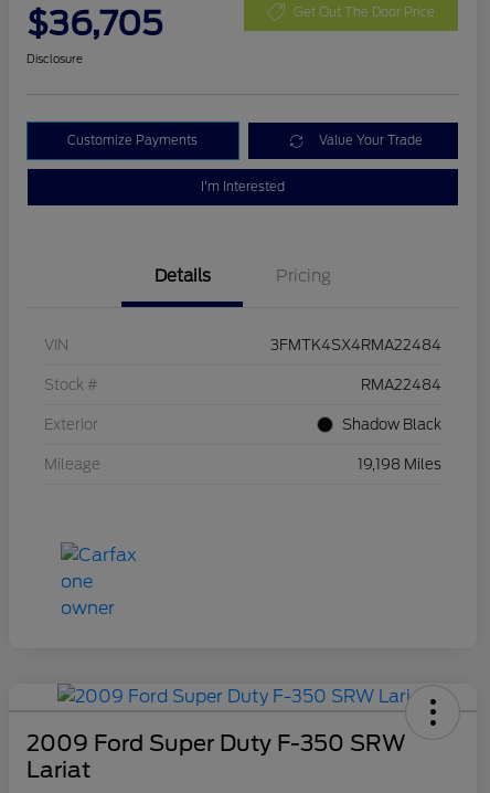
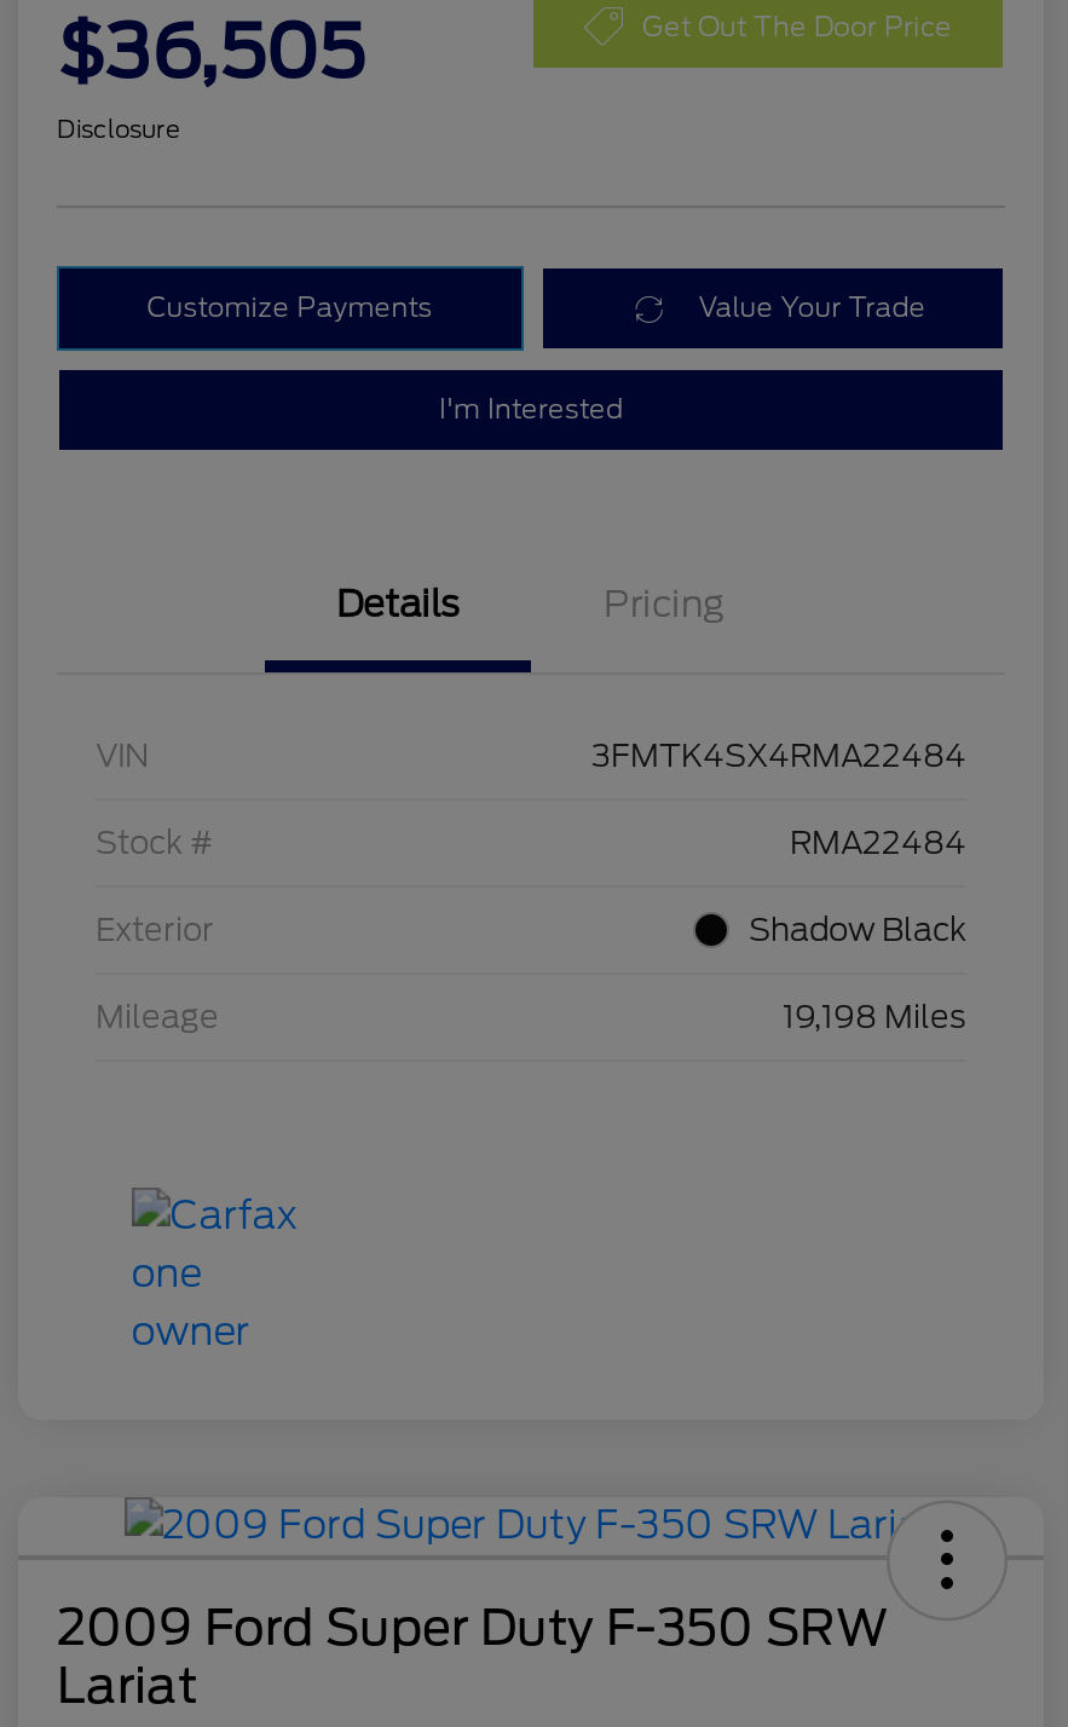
- $36,705
+ $36,505
